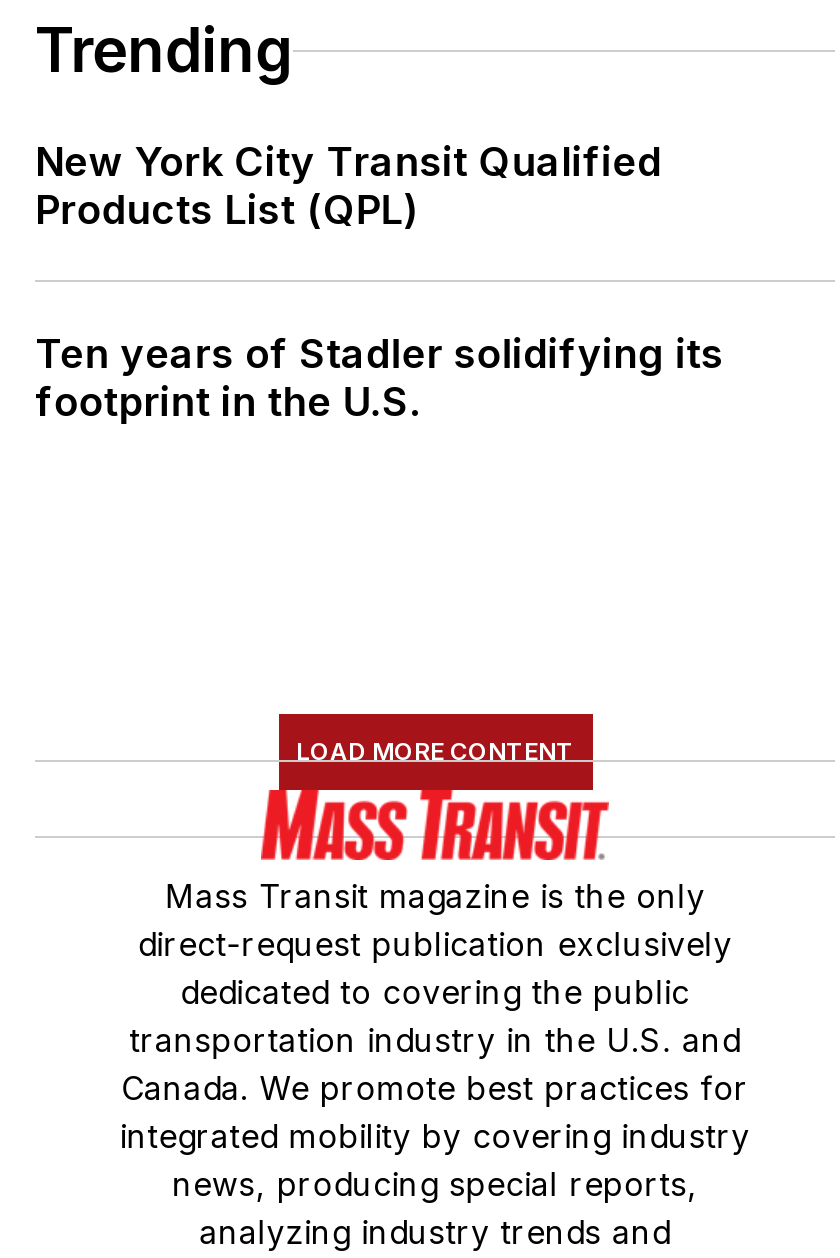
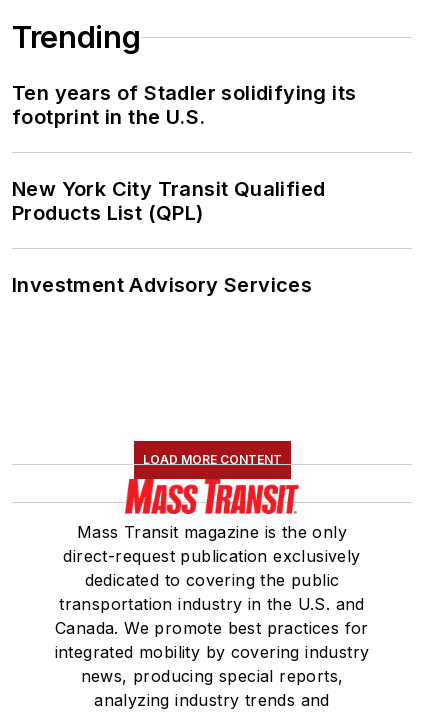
moved down: New York City Transit Qualified | Products List (QPL)

moved up: Ten years of Stadler solidifying its | footprint in the U.S.

+ Investment Advisory Services
